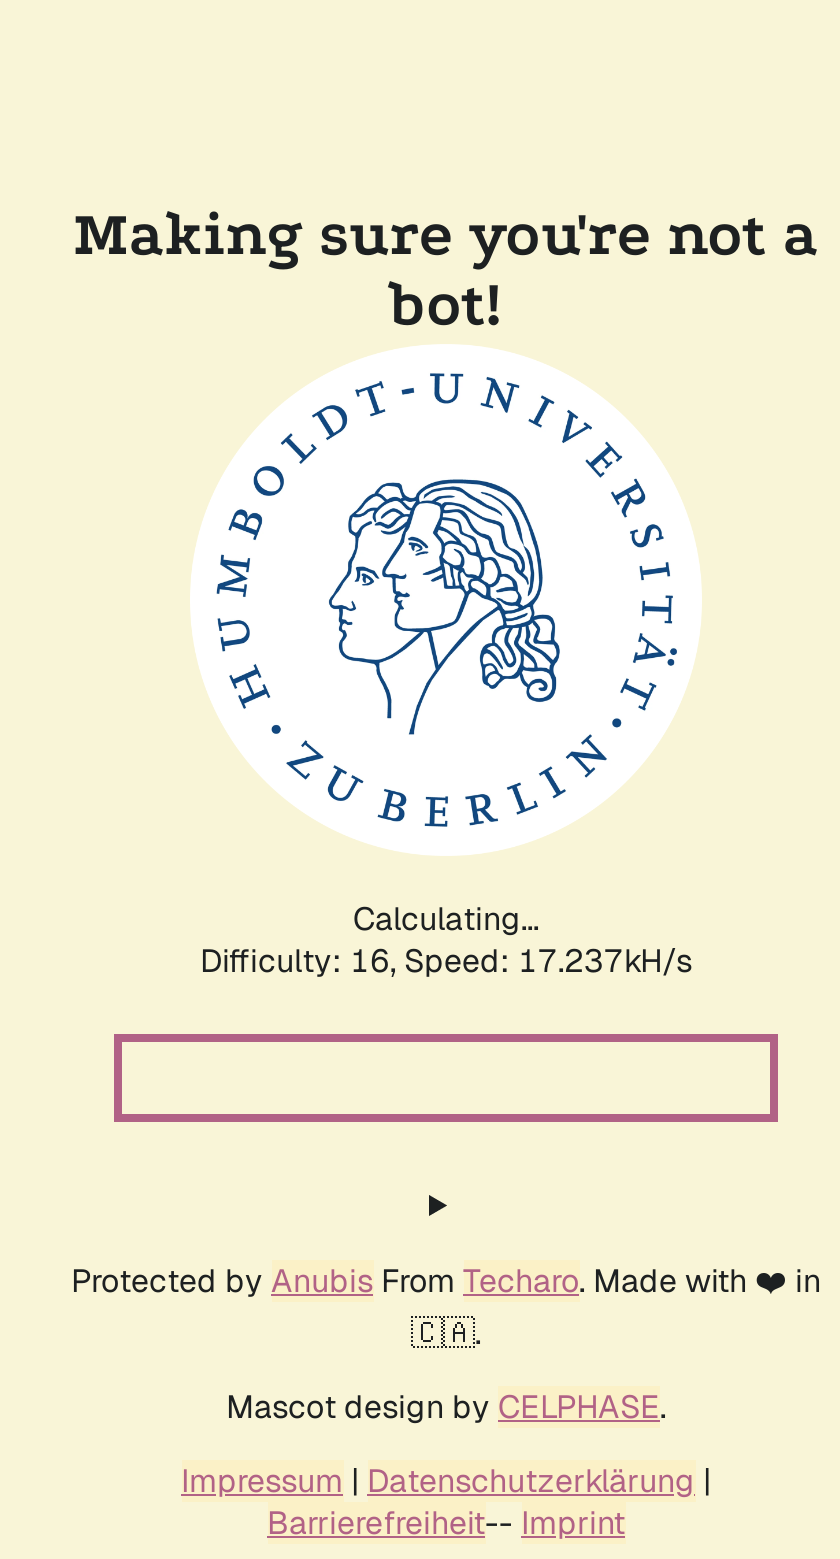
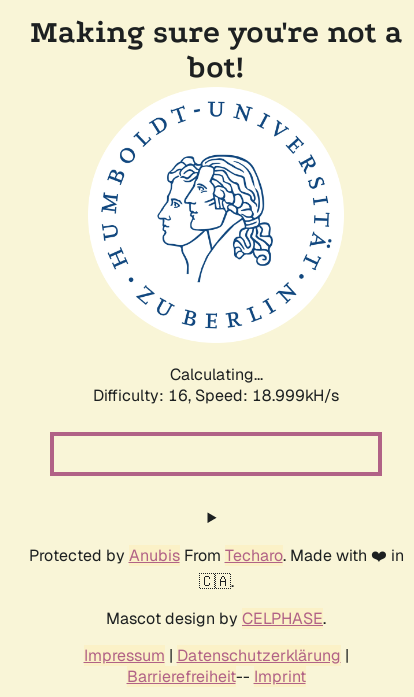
- Difficulty: 16, Speed: 17.237kH/s
+ Difficulty: 16, Speed: 18.999kH/s
